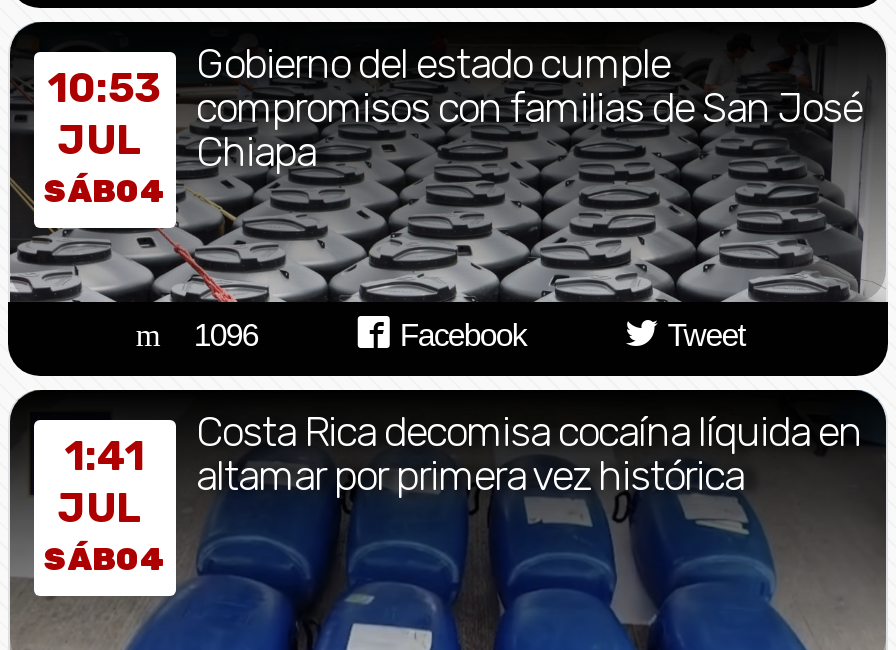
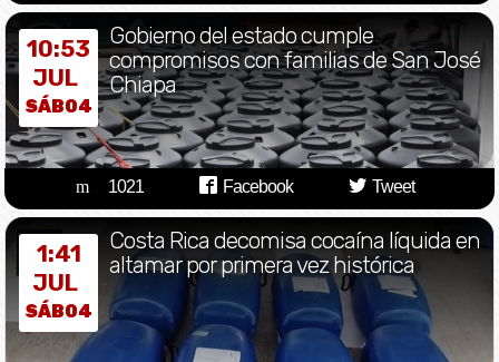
- 1096
+ 1021
